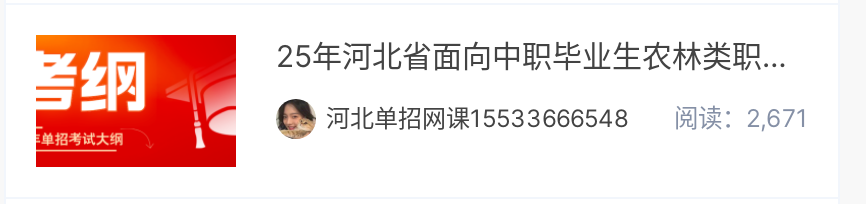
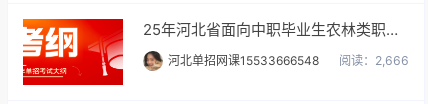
- 河北单招网课15533666548 阅读：2,671
+ 河北单招网课15533666548 阅读：2,666
